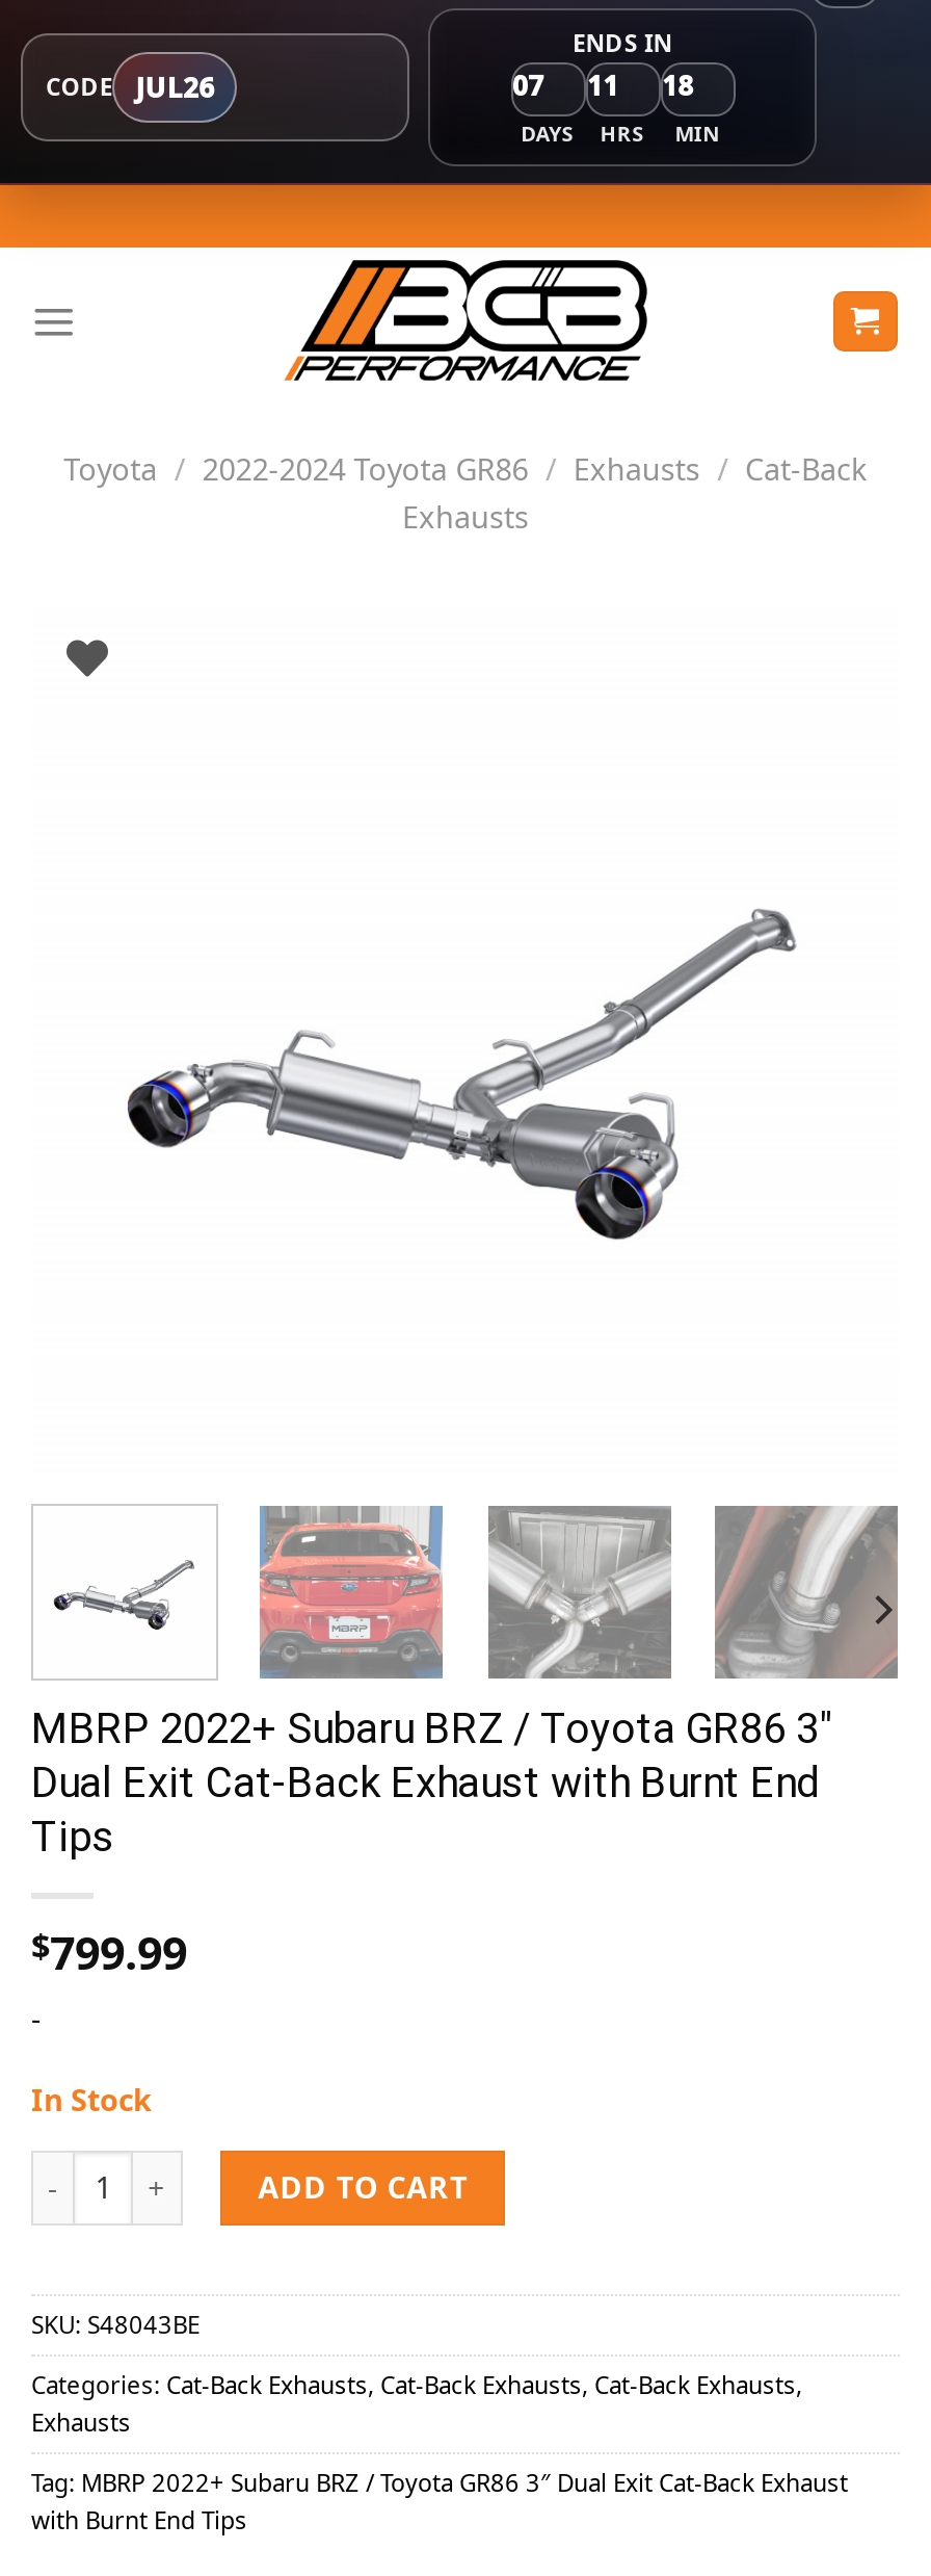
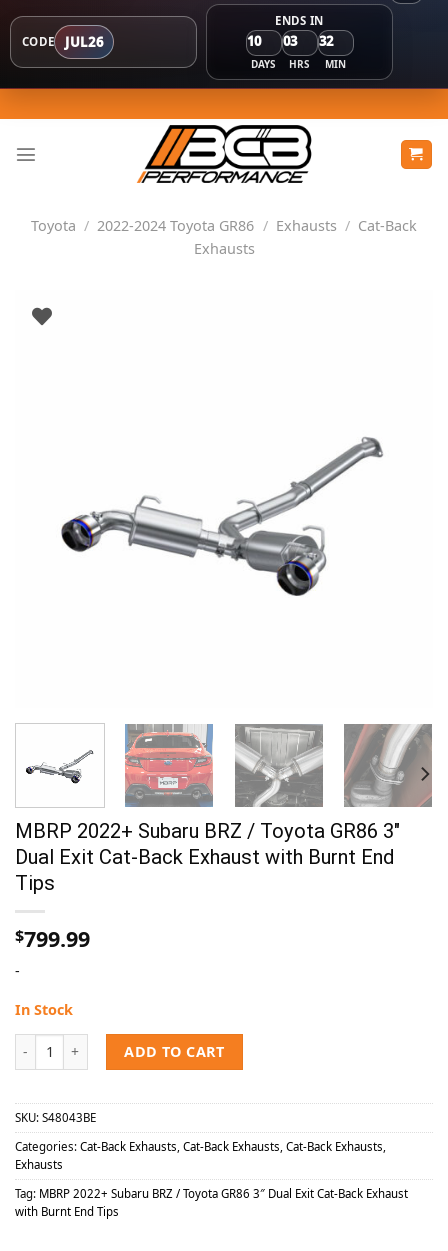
- 07
+ 10

- 11
+ 03

- 18
+ 32
